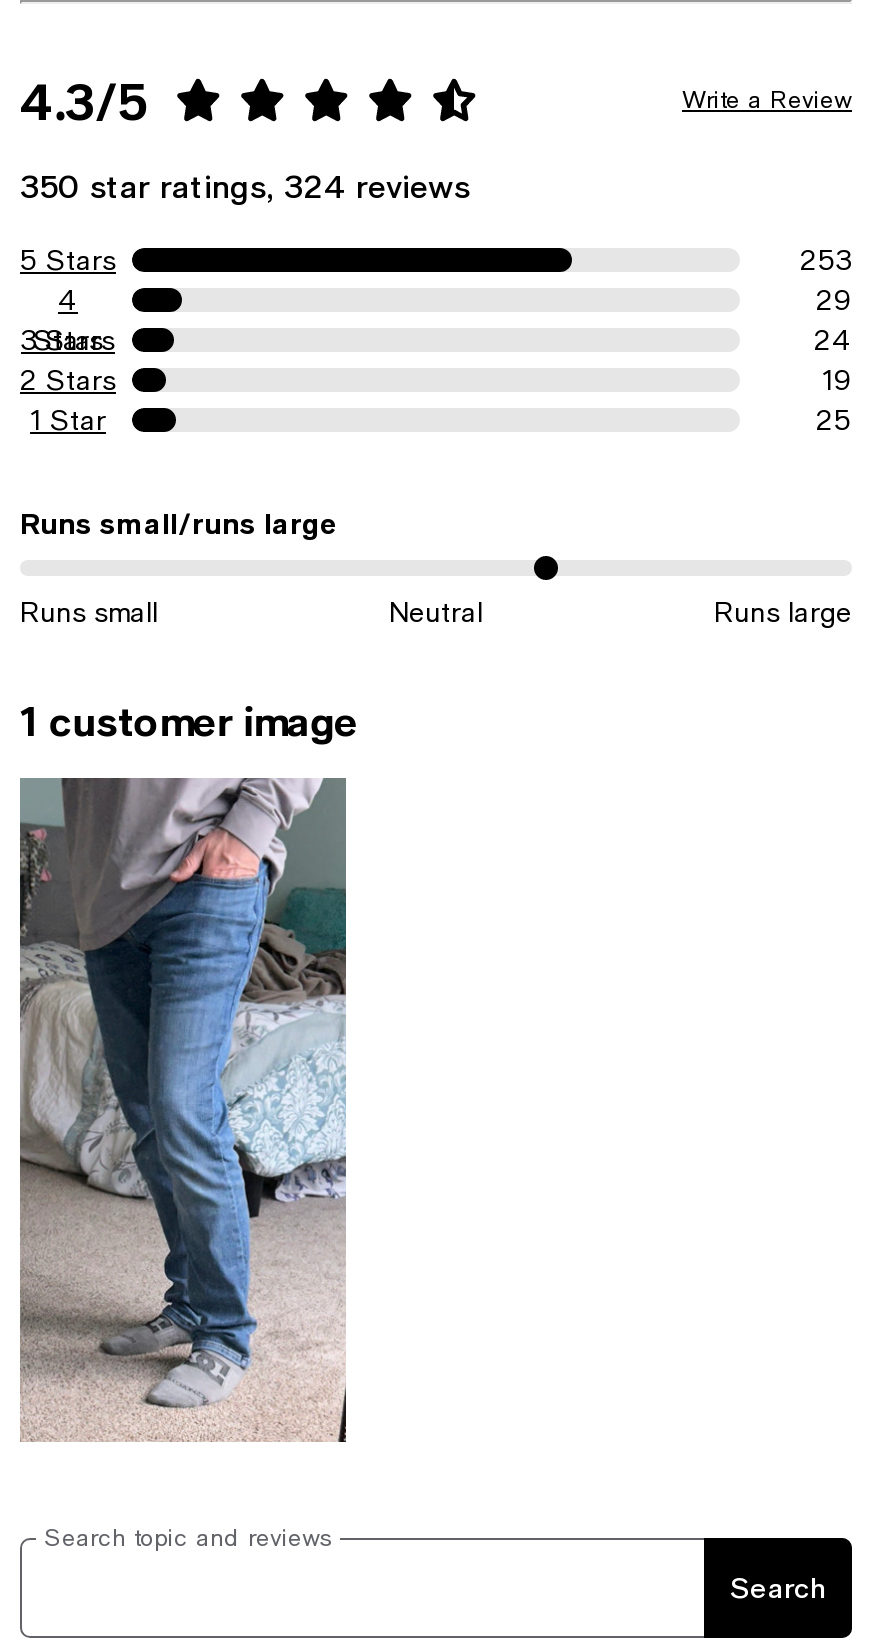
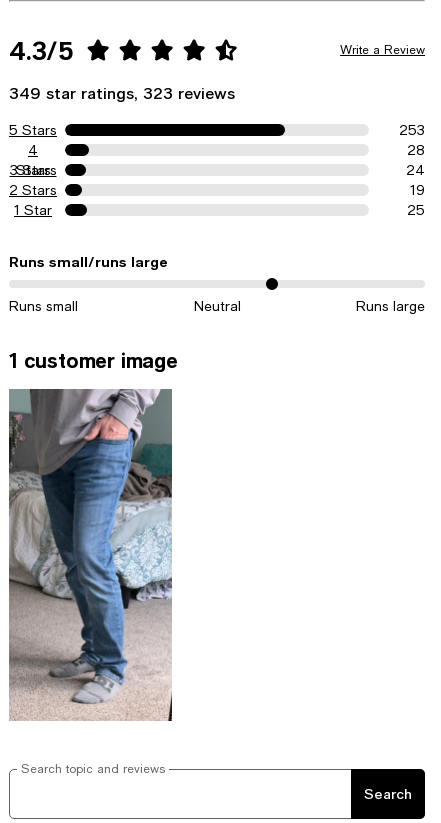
- 350 star ratings, 324 reviews
+ 349 star ratings, 323 reviews

- 29
+ 28
